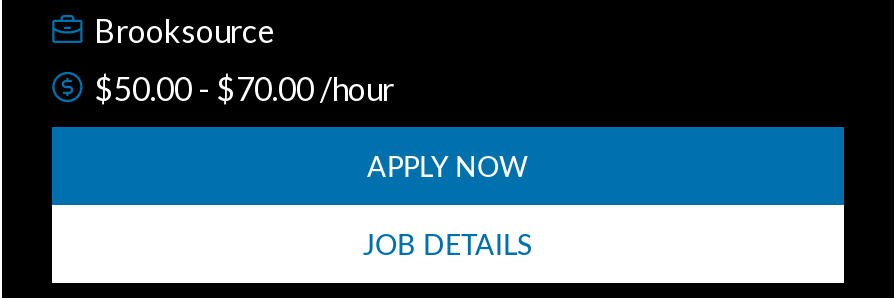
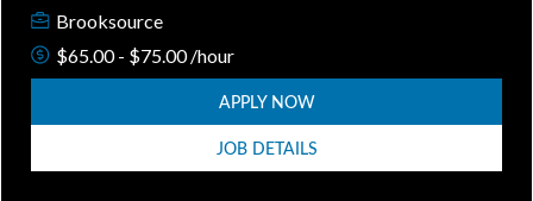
- $50.00 - $70.00 /hour
+ $65.00 - $75.00 /hour
